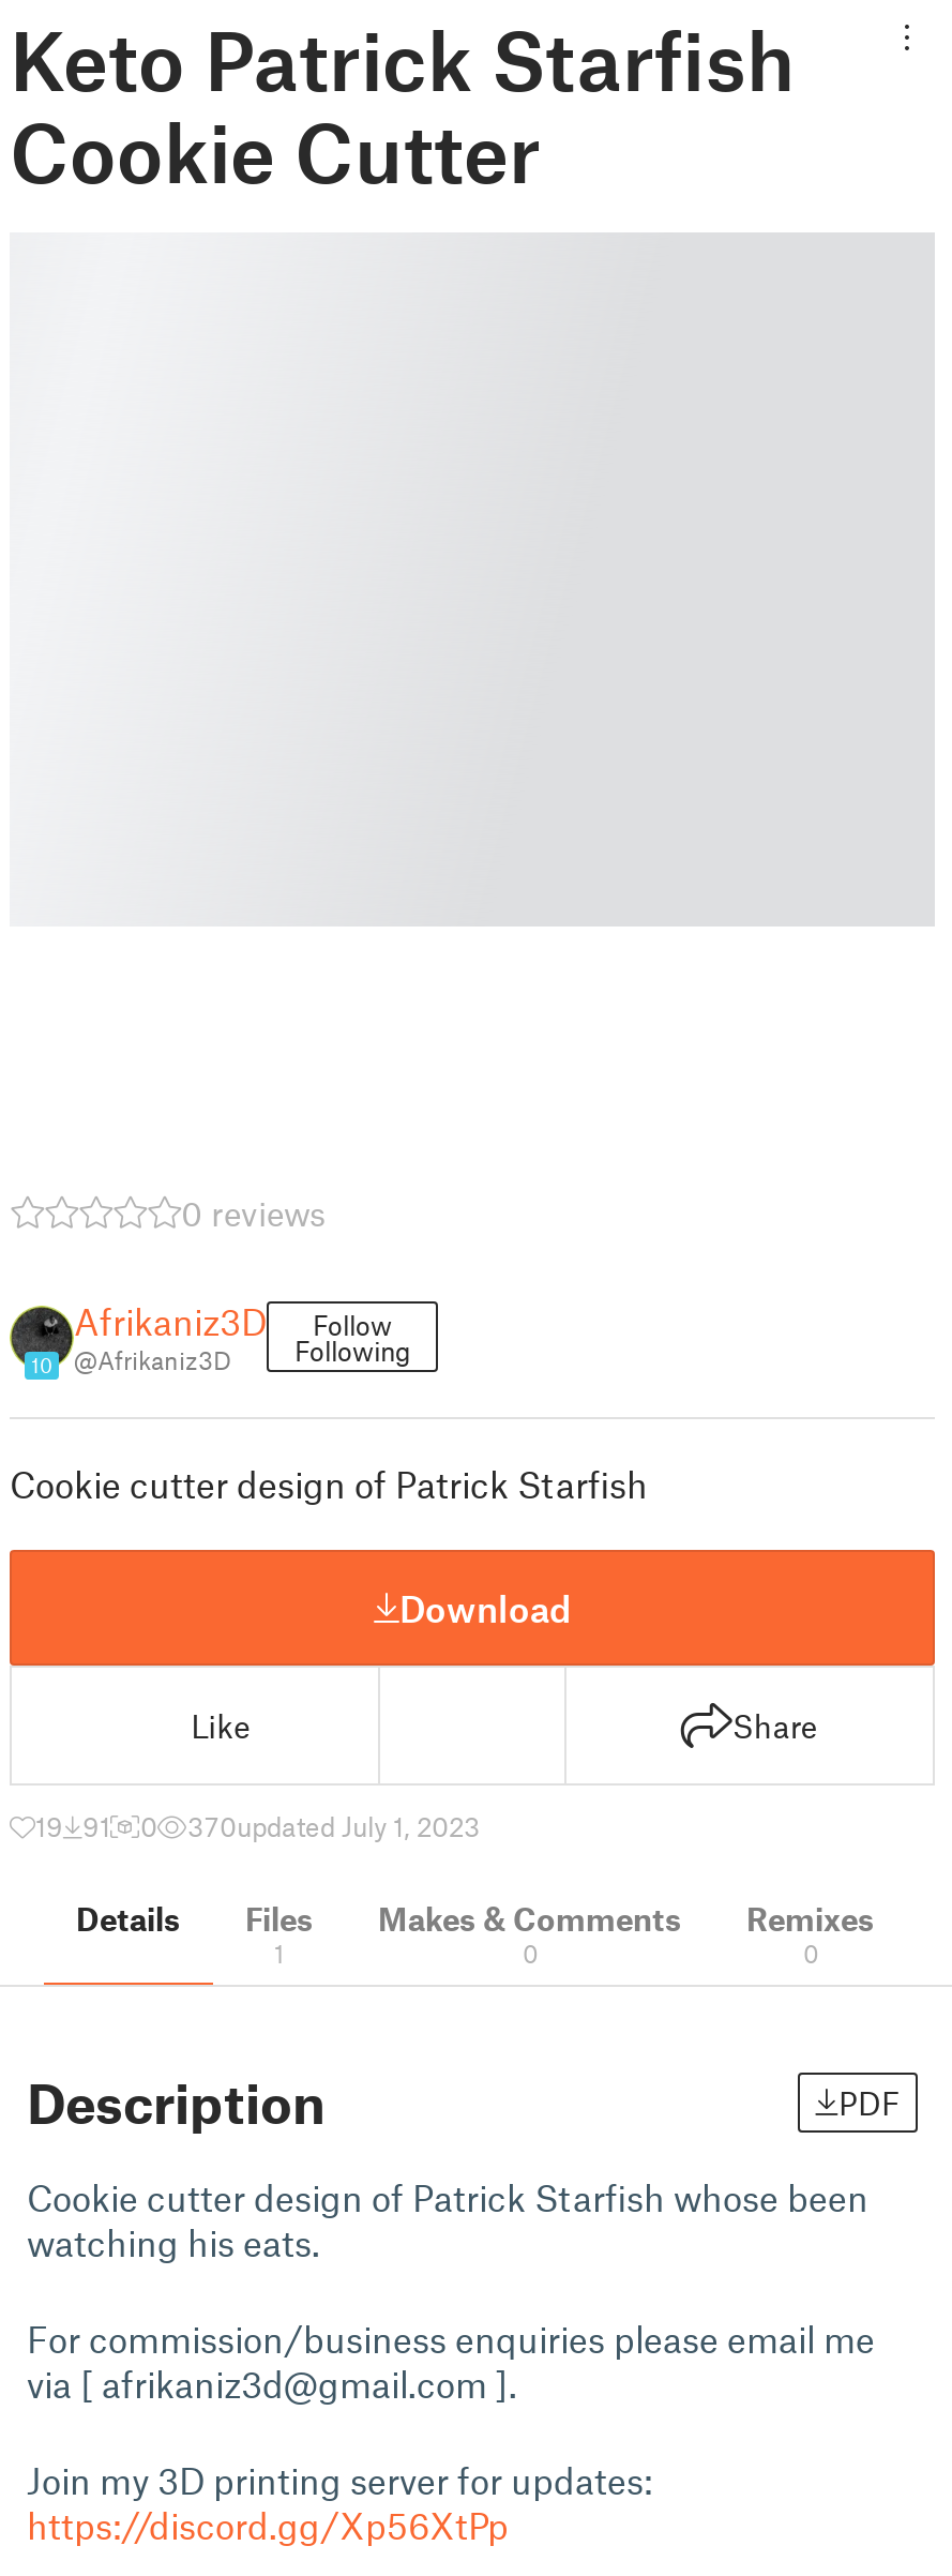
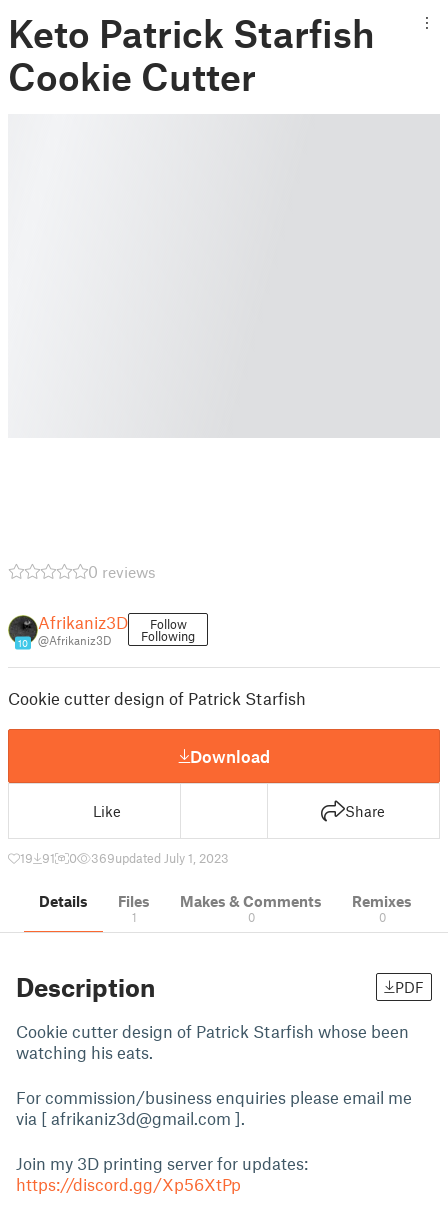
- 370updated July 1, 2023
+ 369updated July 1, 2023
